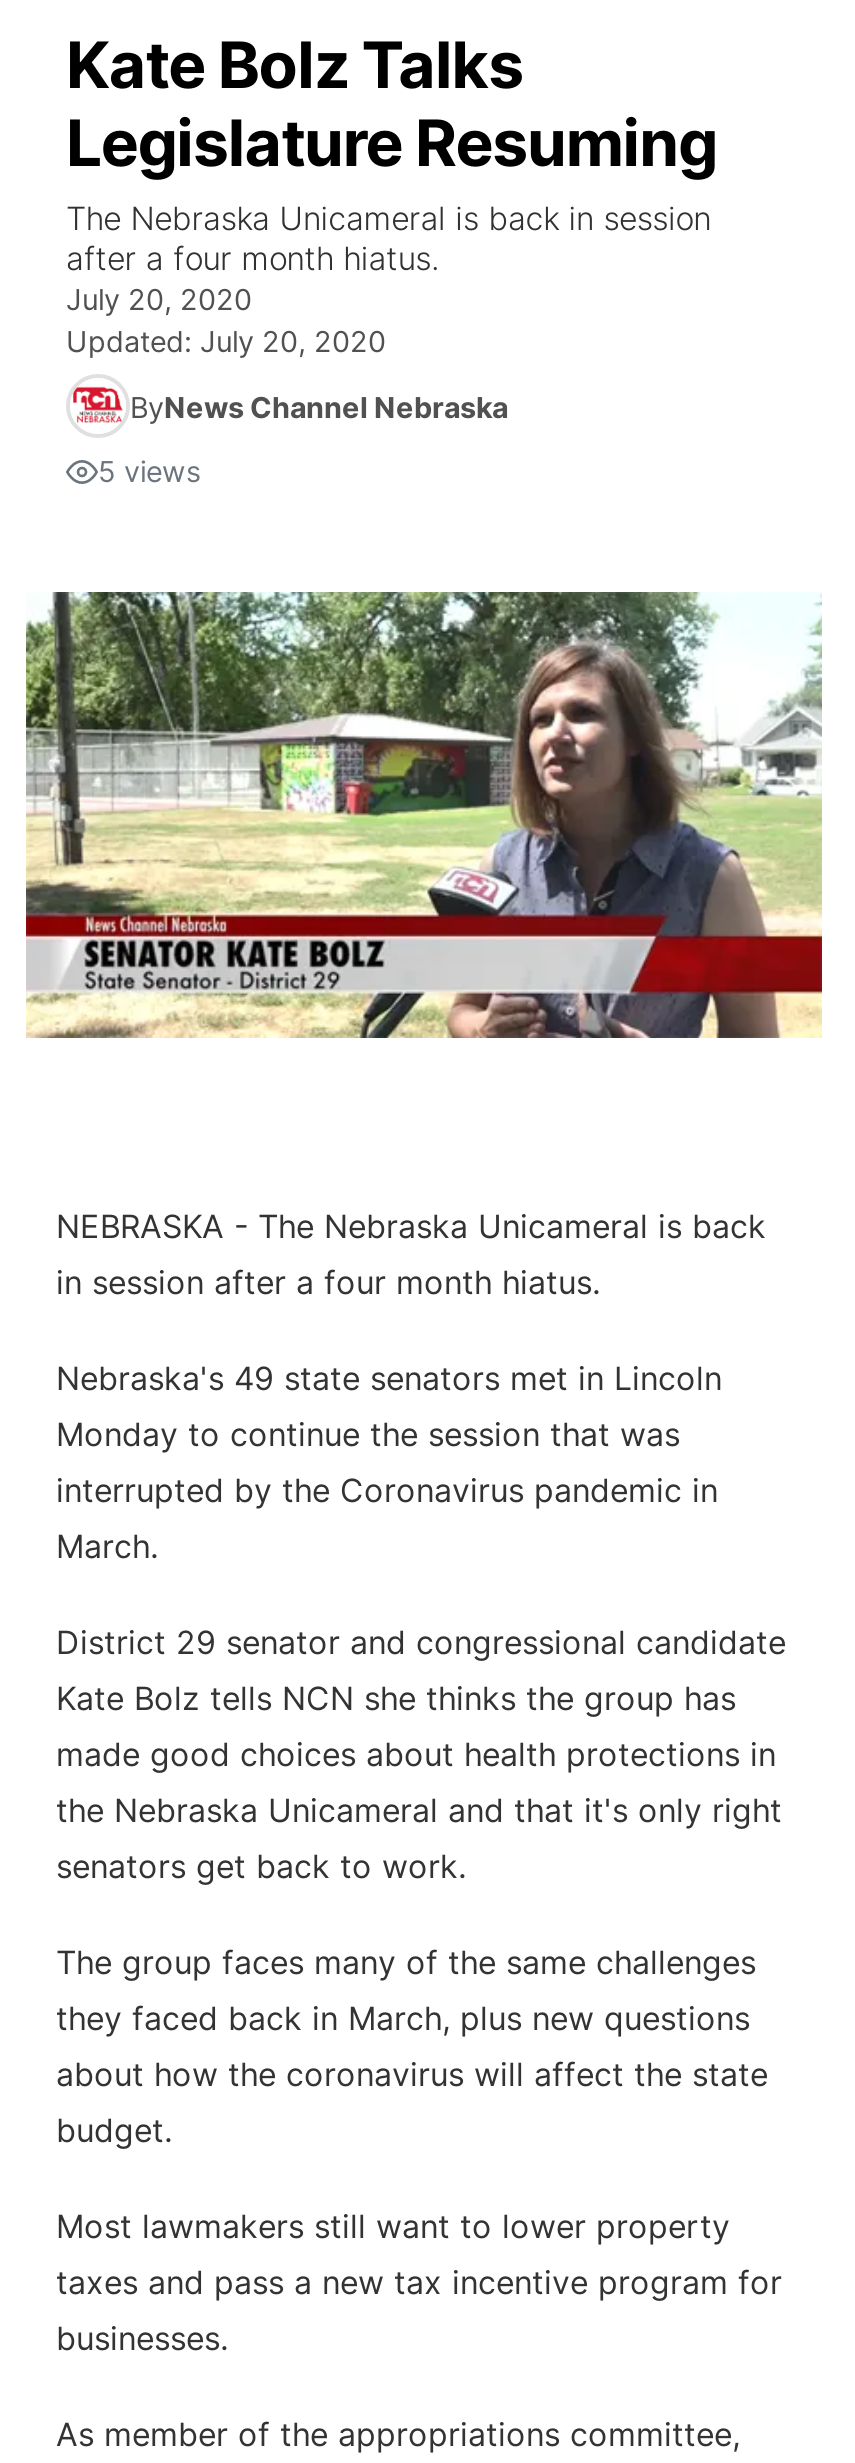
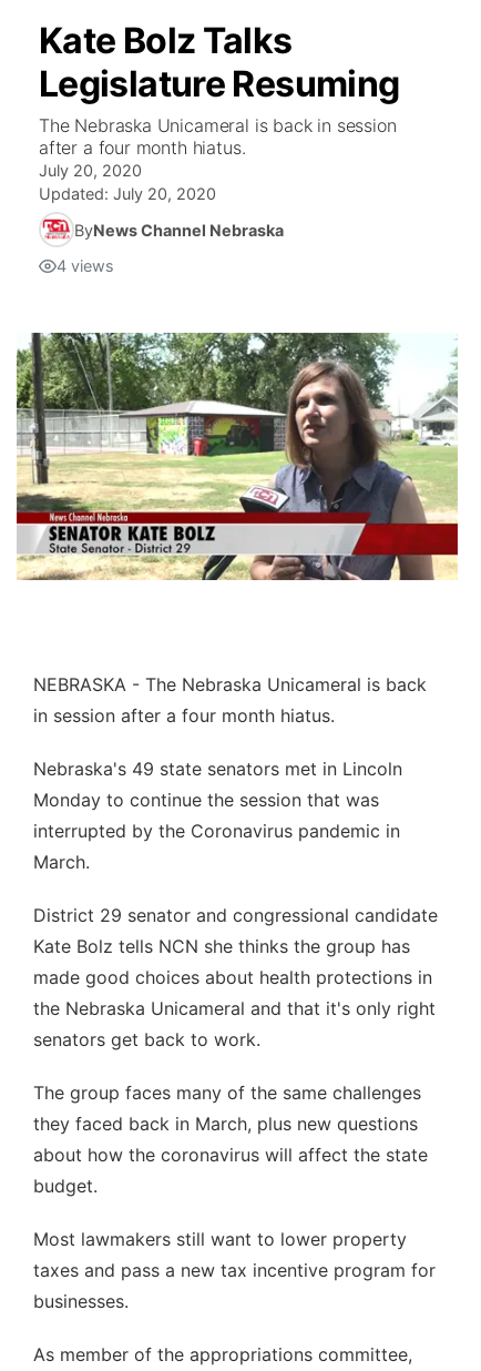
- 5 views
+ 4 views
